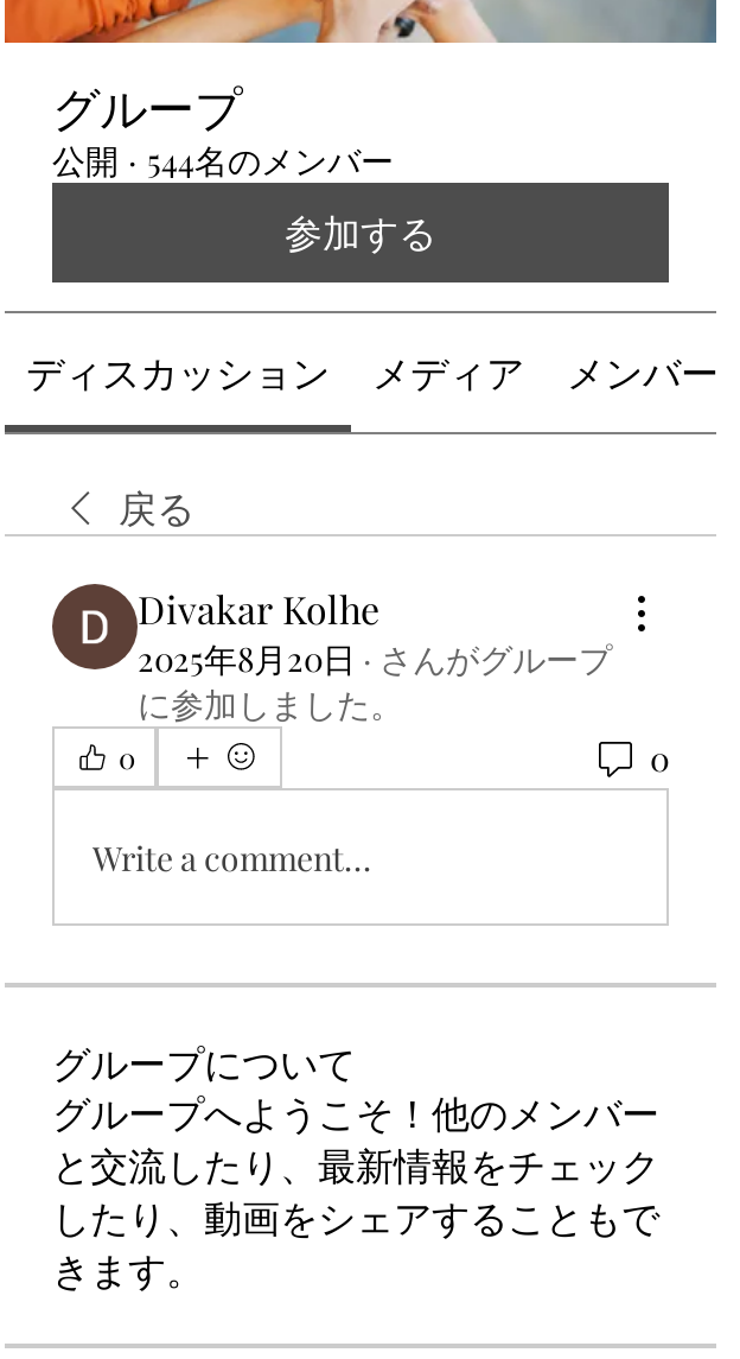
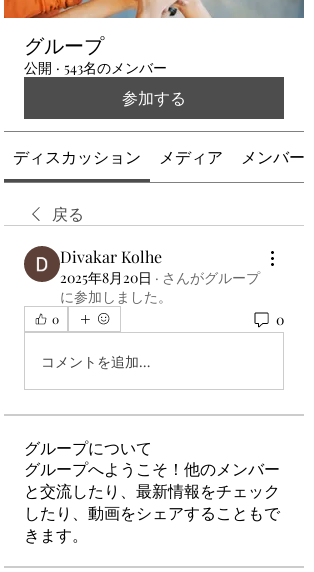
- 公開 · 544名のメンバー
+ 公開 · 543名のメンバー

- Write a comment...
+ コメントを追加…
